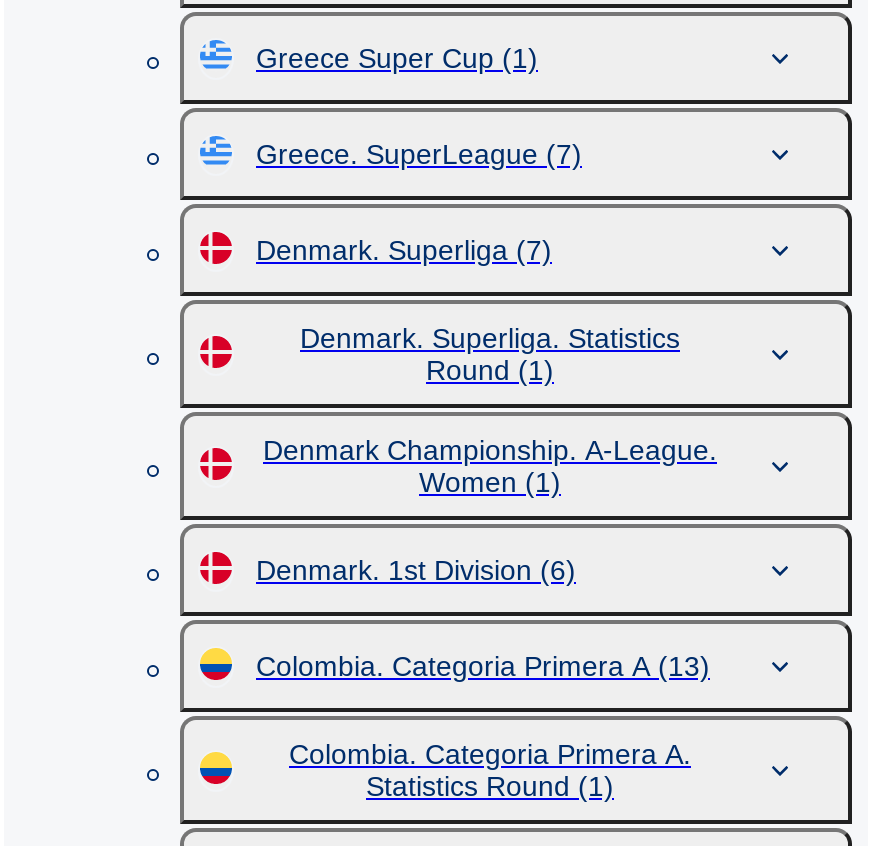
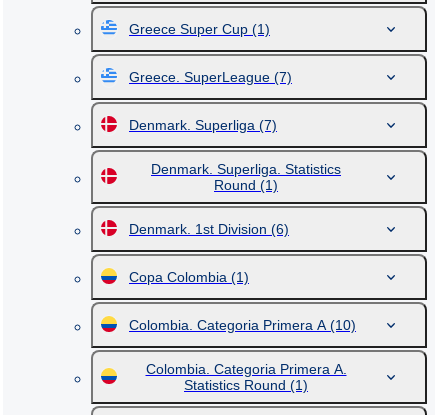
- Denmark Championship. A-League.
- Women (1)

moved up: Denmark. 1st Division (6)

- Colombia. Categoria Primera A (13)
+ Copa Colombia (1)
+ Colombia. Categoria Primera A (10)
